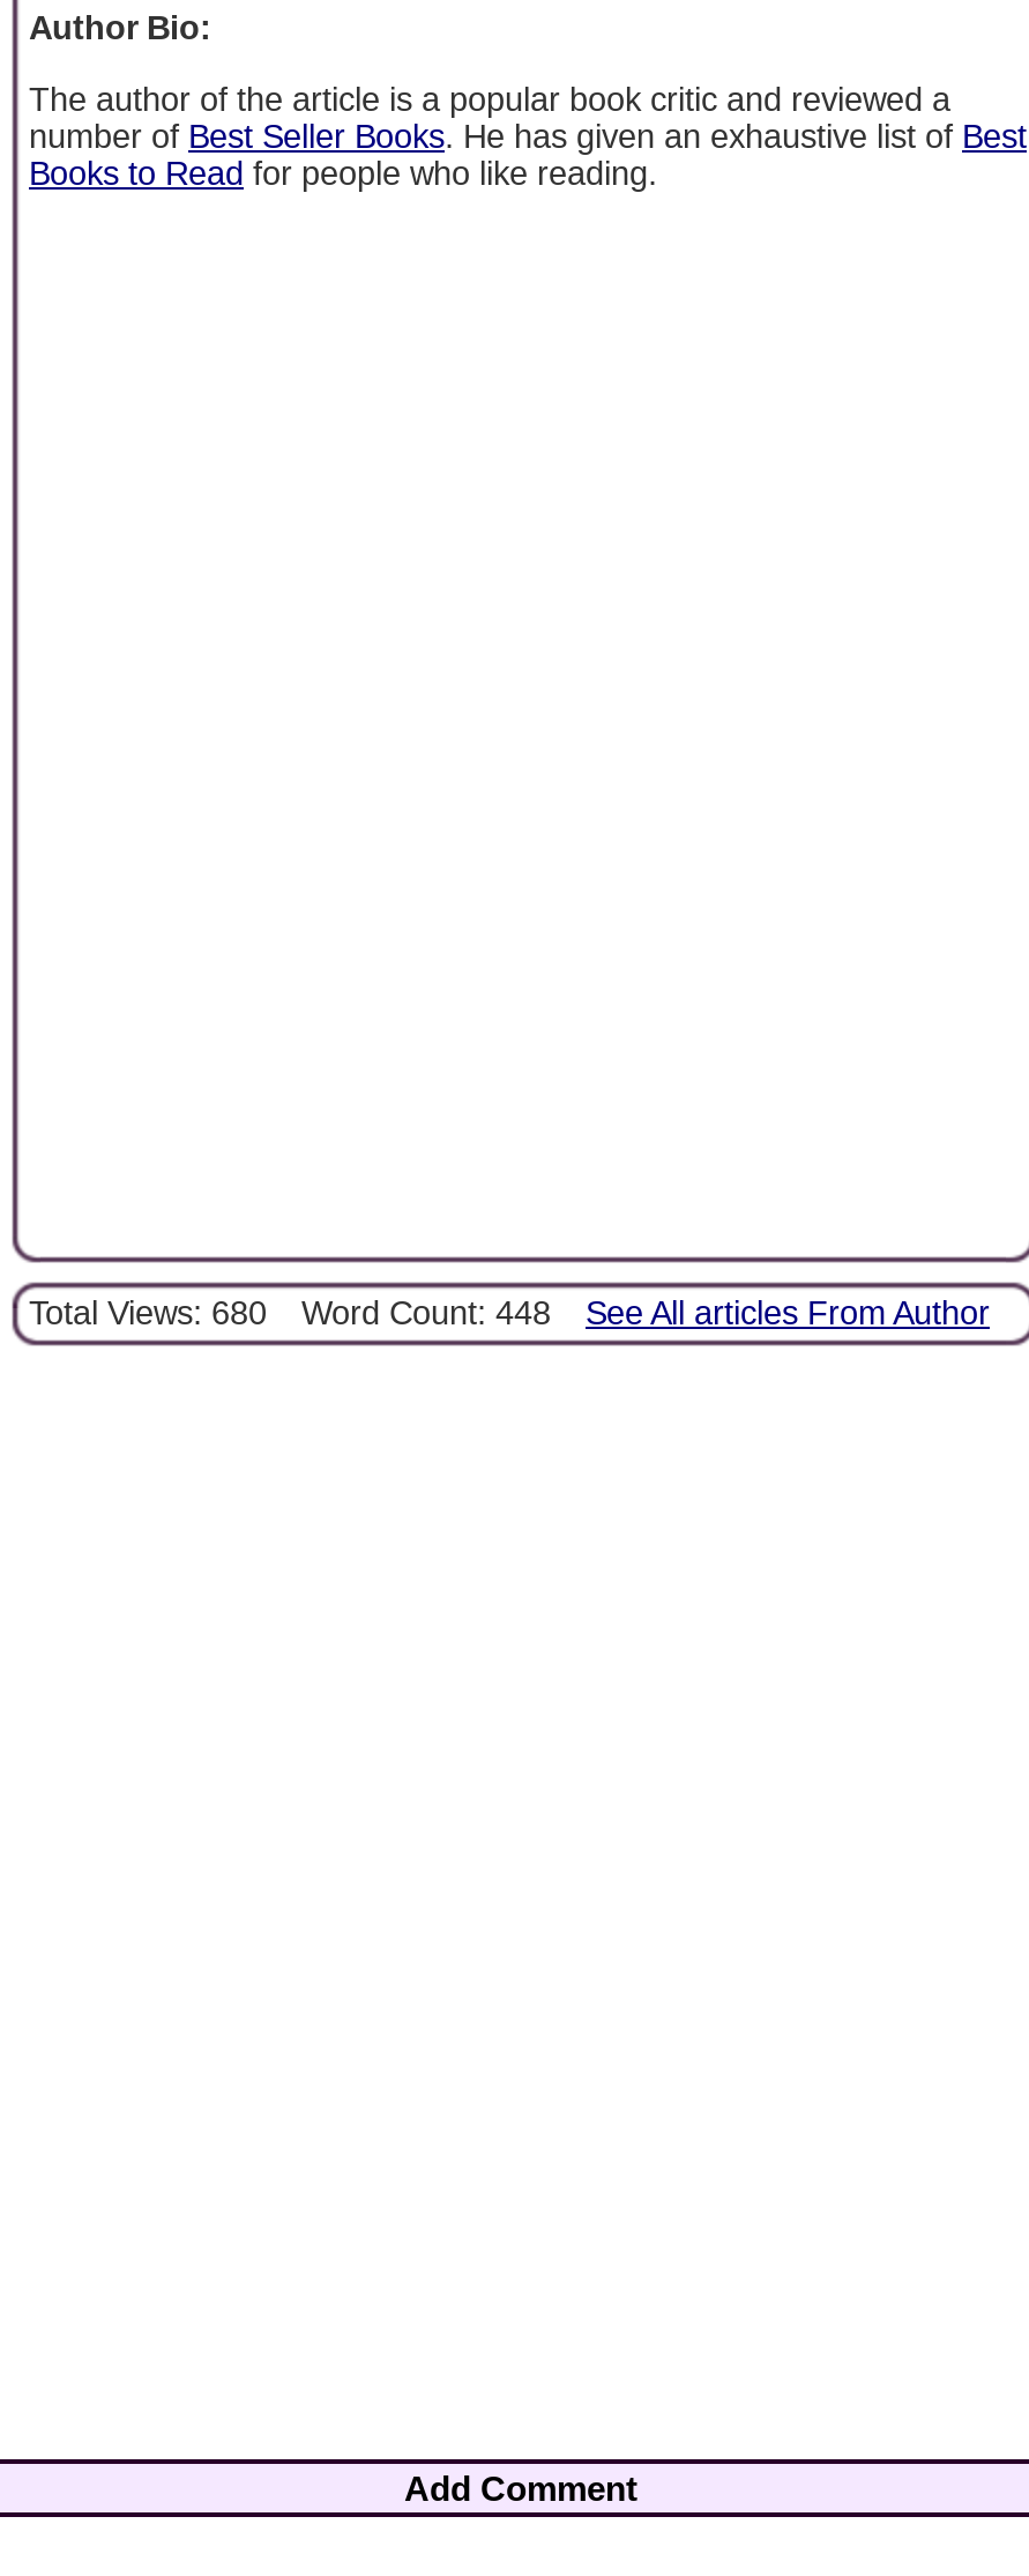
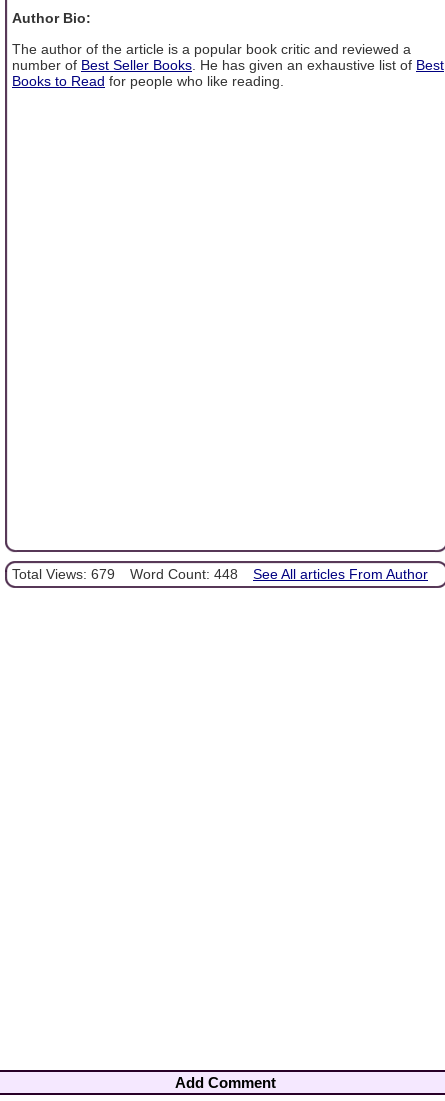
- Total Views: 680 Word Count: 448 See All articles From Author
+ Total Views: 679 Word Count: 448 See All articles From Author
